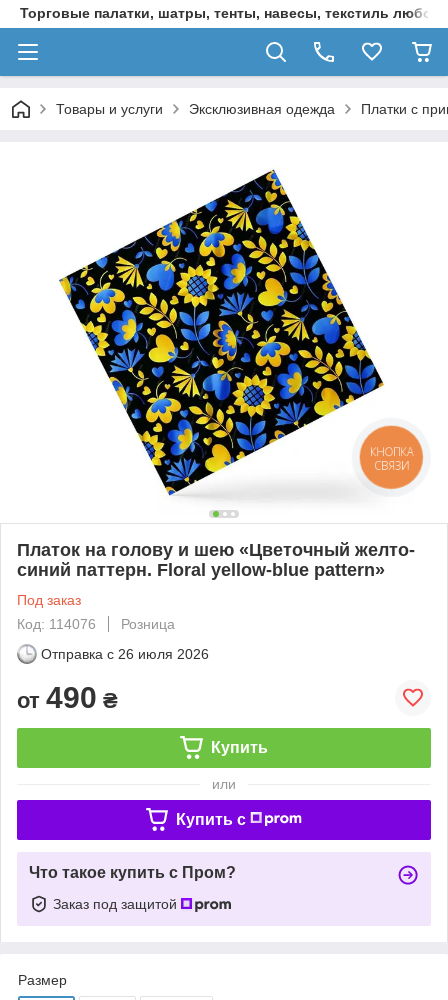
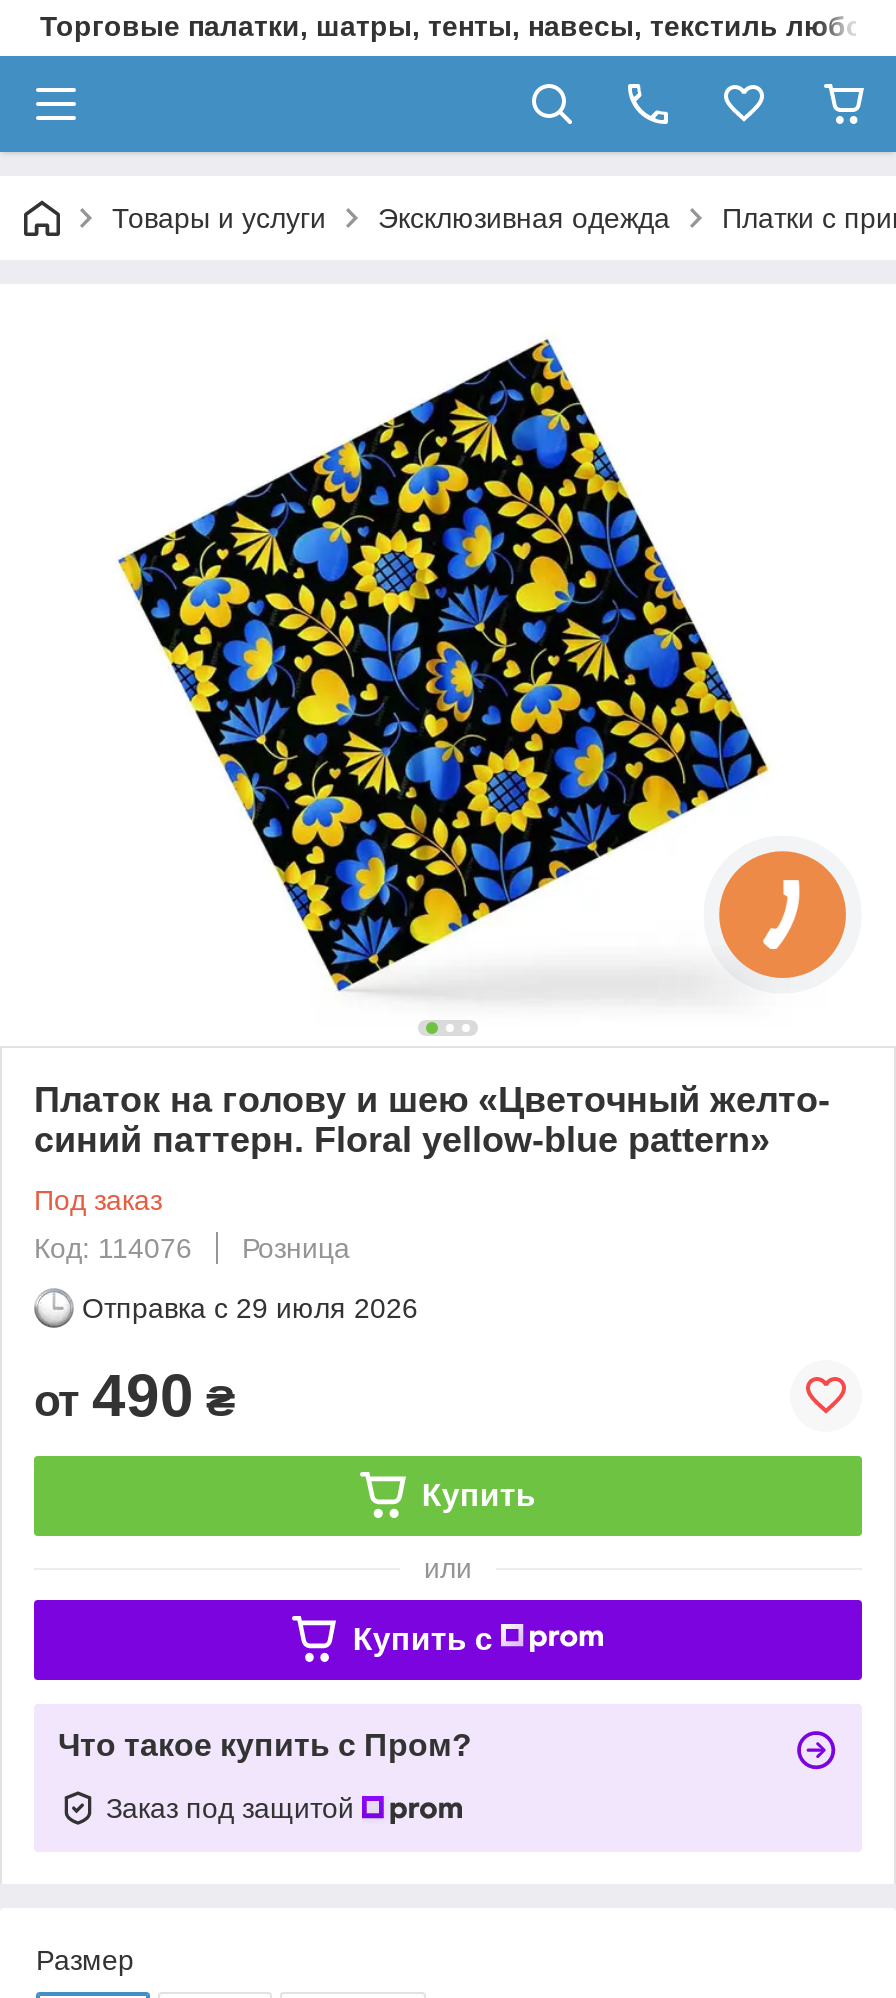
- КНОПКА
- СВЯЗИ

- Отправка с 26 июля 2026
+ Отправка с 29 июля 2026
